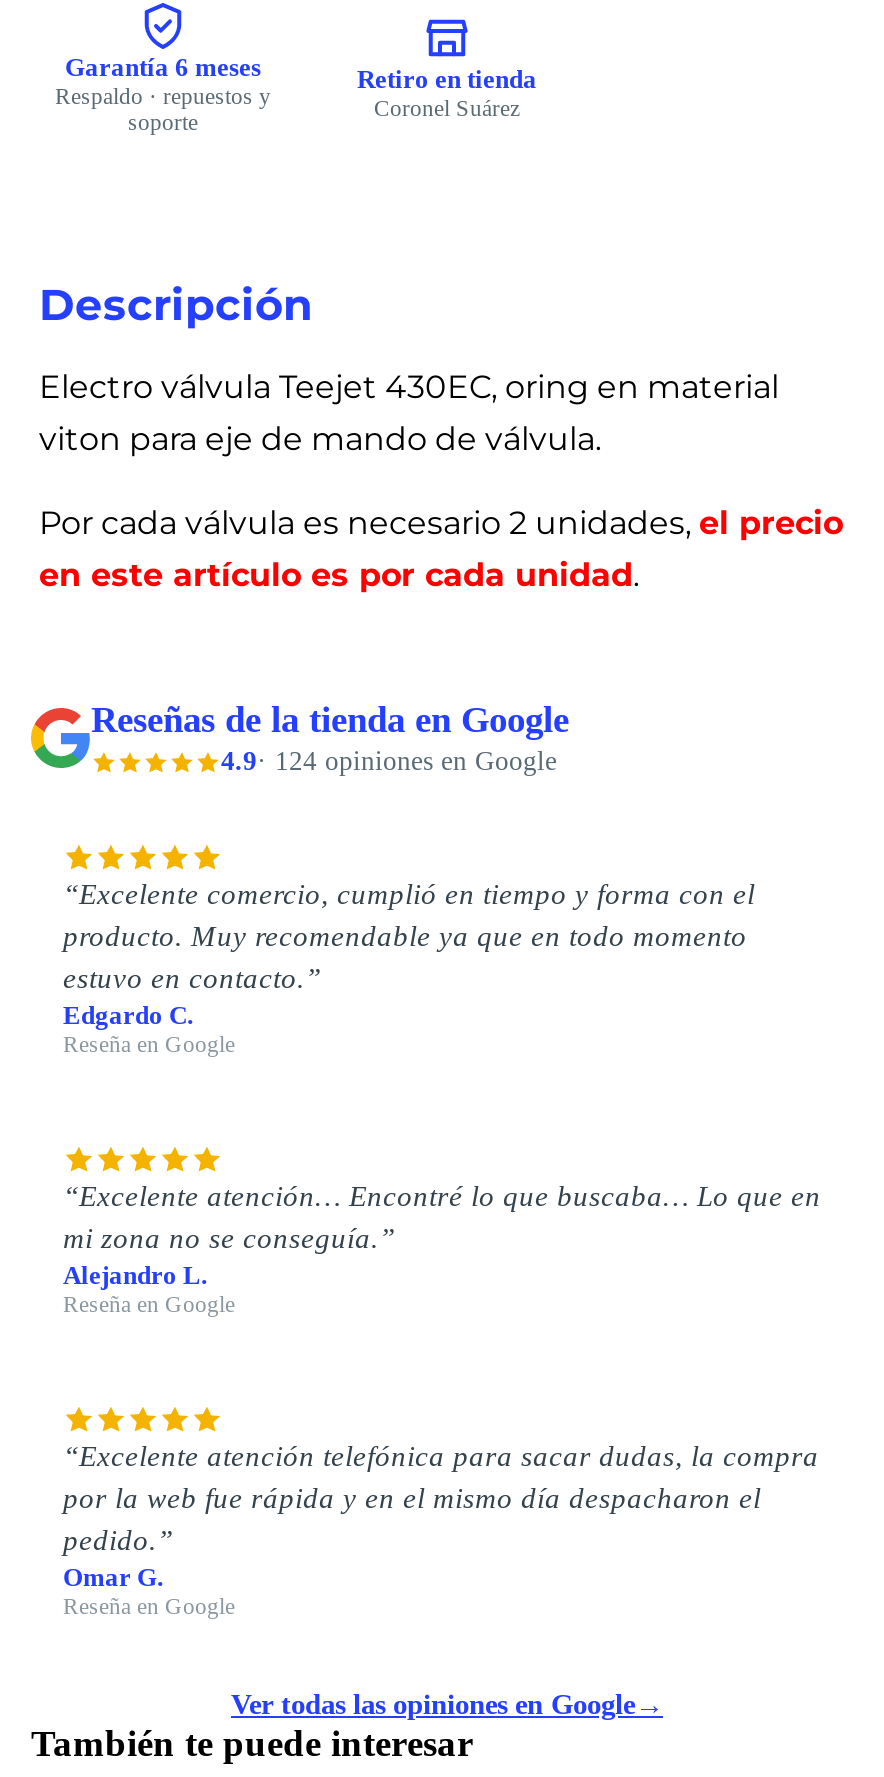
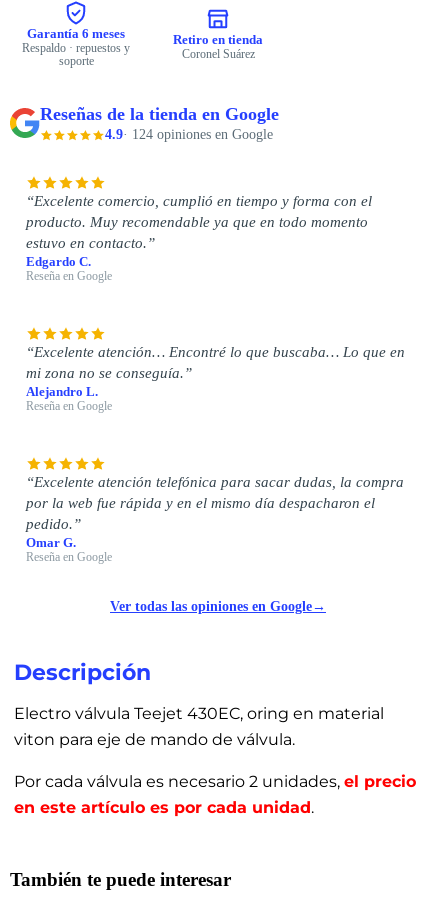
moved down: Descripción | Electro válvula Teejet 430EC, oring en material | viton para eje de mando de válvula. | Por cada válvula es necesario 2 unidades, el precio | en este artículo es por cada unidad.

moved up: Reseñas de la tienda en Google | 4.9 · 124 opiniones en Google | Excelente comercio, cumplió en tiempo y forma con el | ... | Omar G. | Reseña en Google
